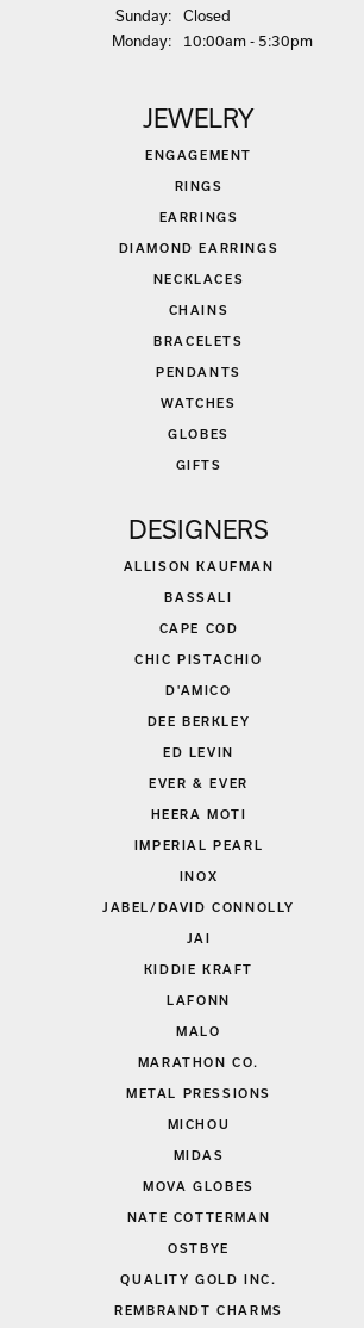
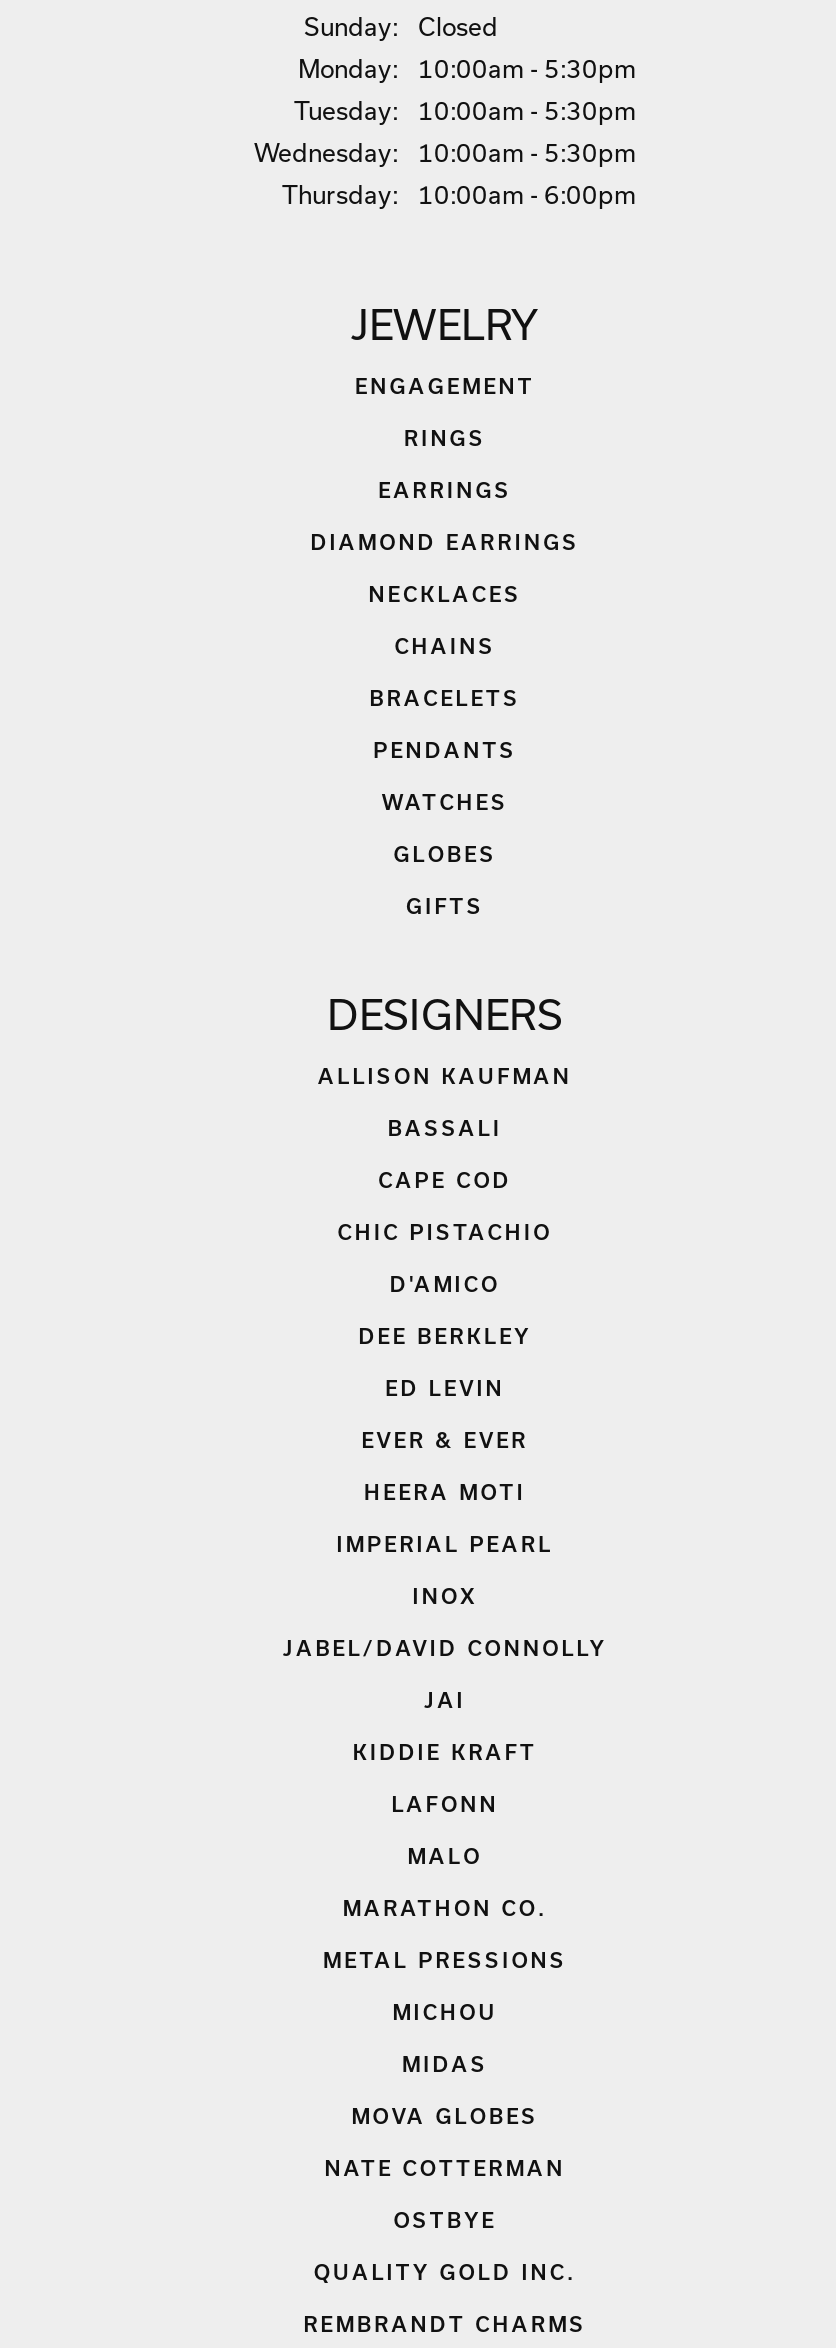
+ Tuesday:
+ 10:00am - 5:30pm
+ Wednesday:
+ 10:00am - 5:30pm
+ Thu rsday:
+ 10:00am - 6:00pm
